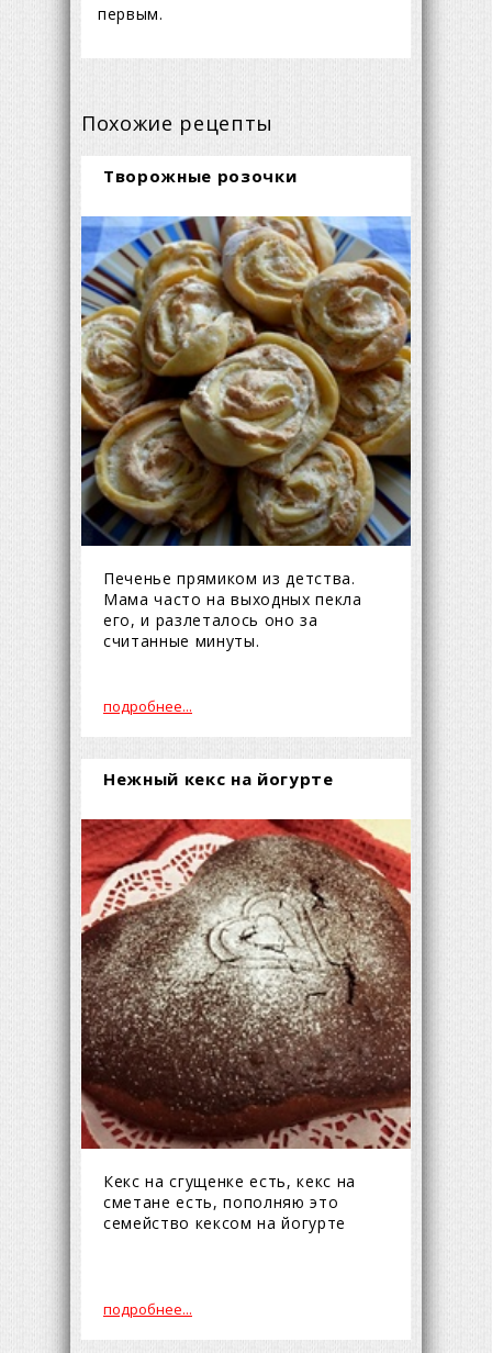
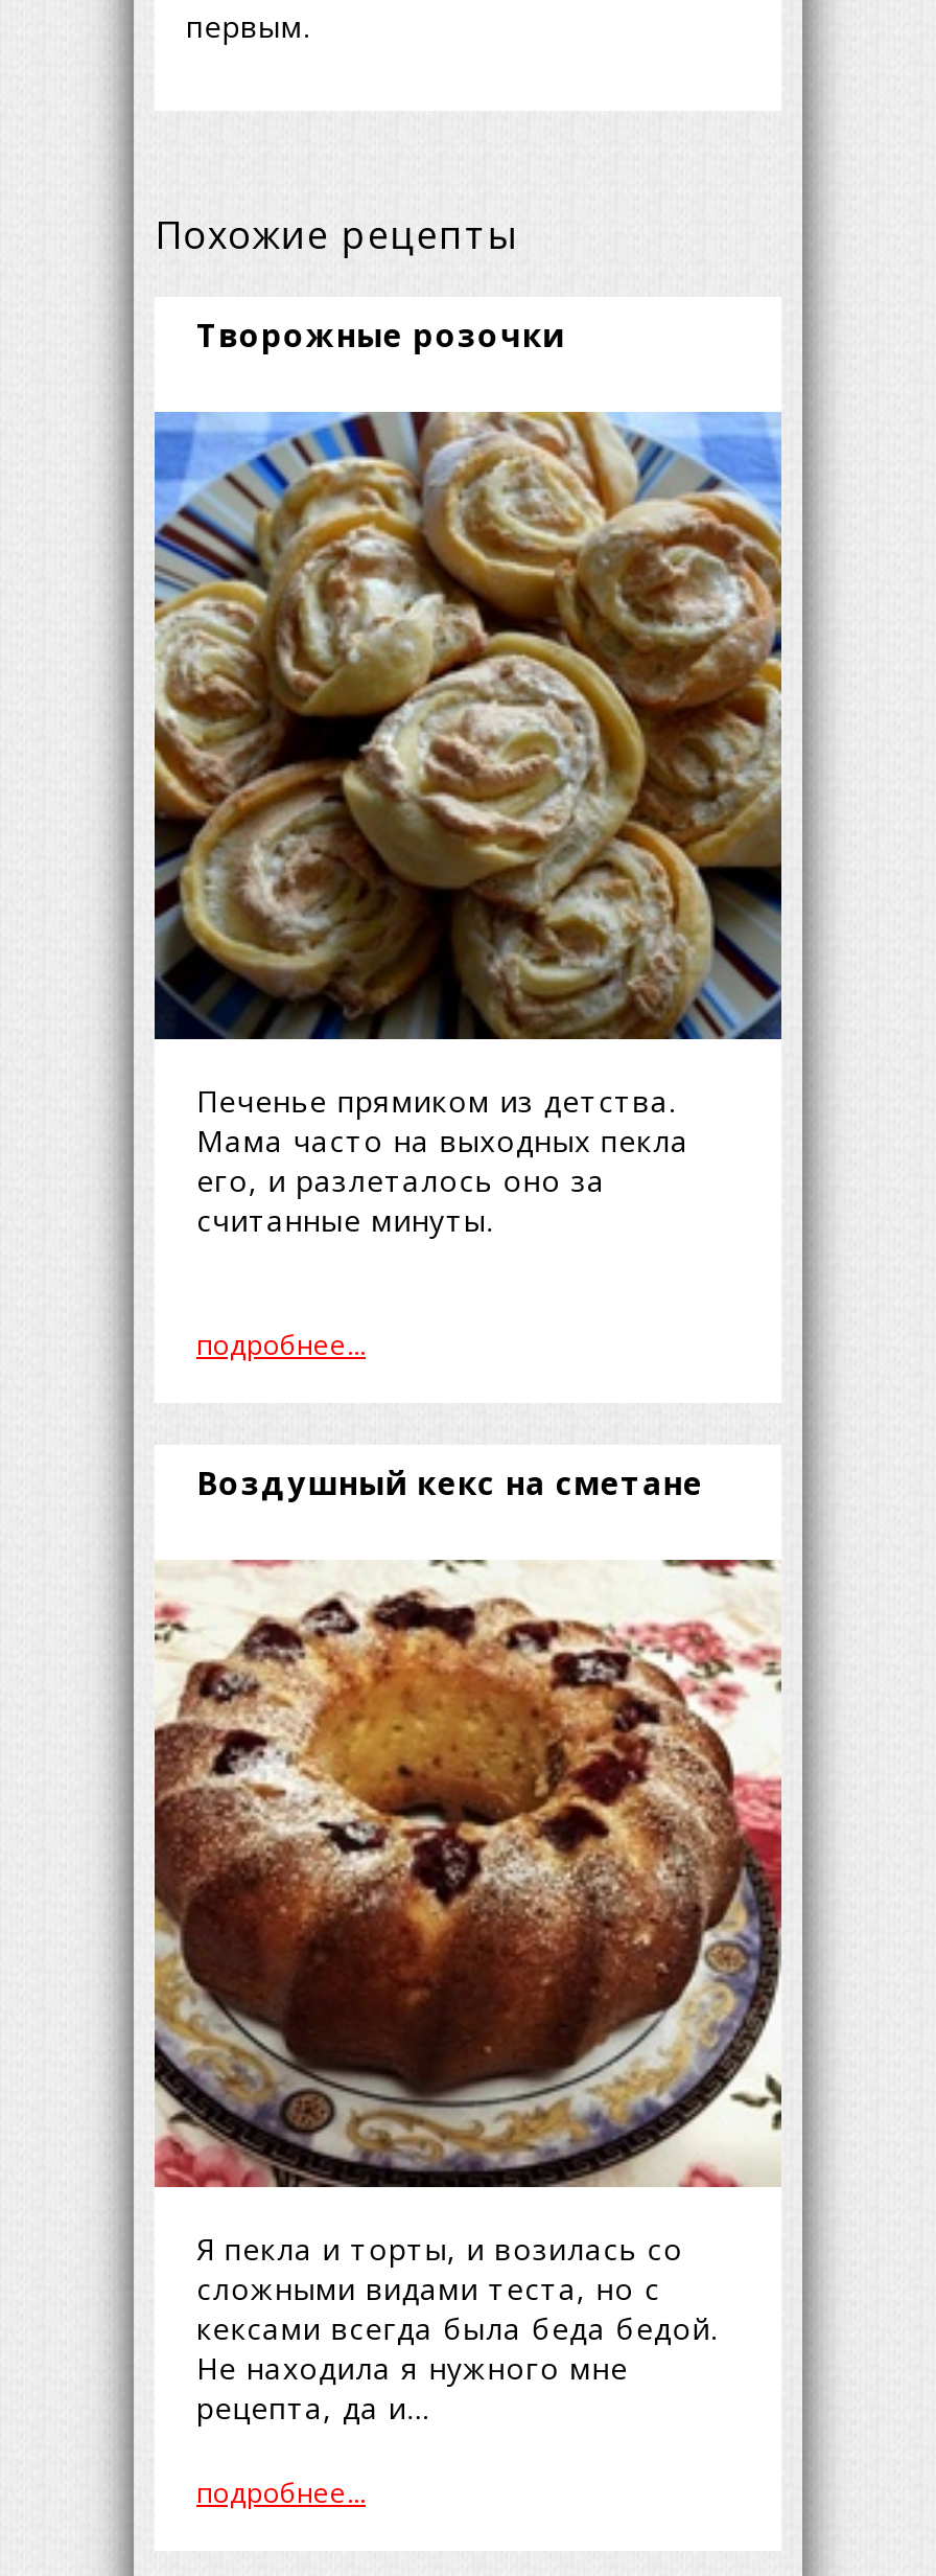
- Нежный кекс на йогурте
+ Воздушный кекс на сметане

- [image]
- Кекс на сгущенке есть, кекс на
- сметане есть, пополняю это
- семейство кексом на йогурте
+ [image]
+ Я пекла и торты, и возилась со
+ сложными видами теста, но с
+ кексами всегда была беда бедой.
+ Не находила я нужного мне
+ рецепта, да и...
